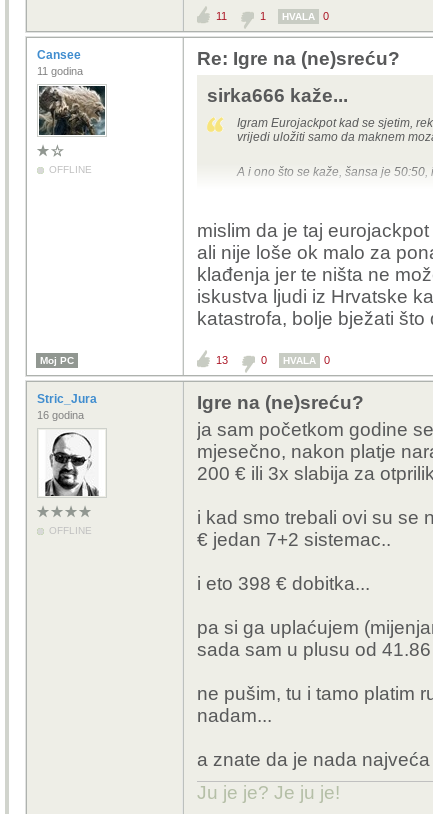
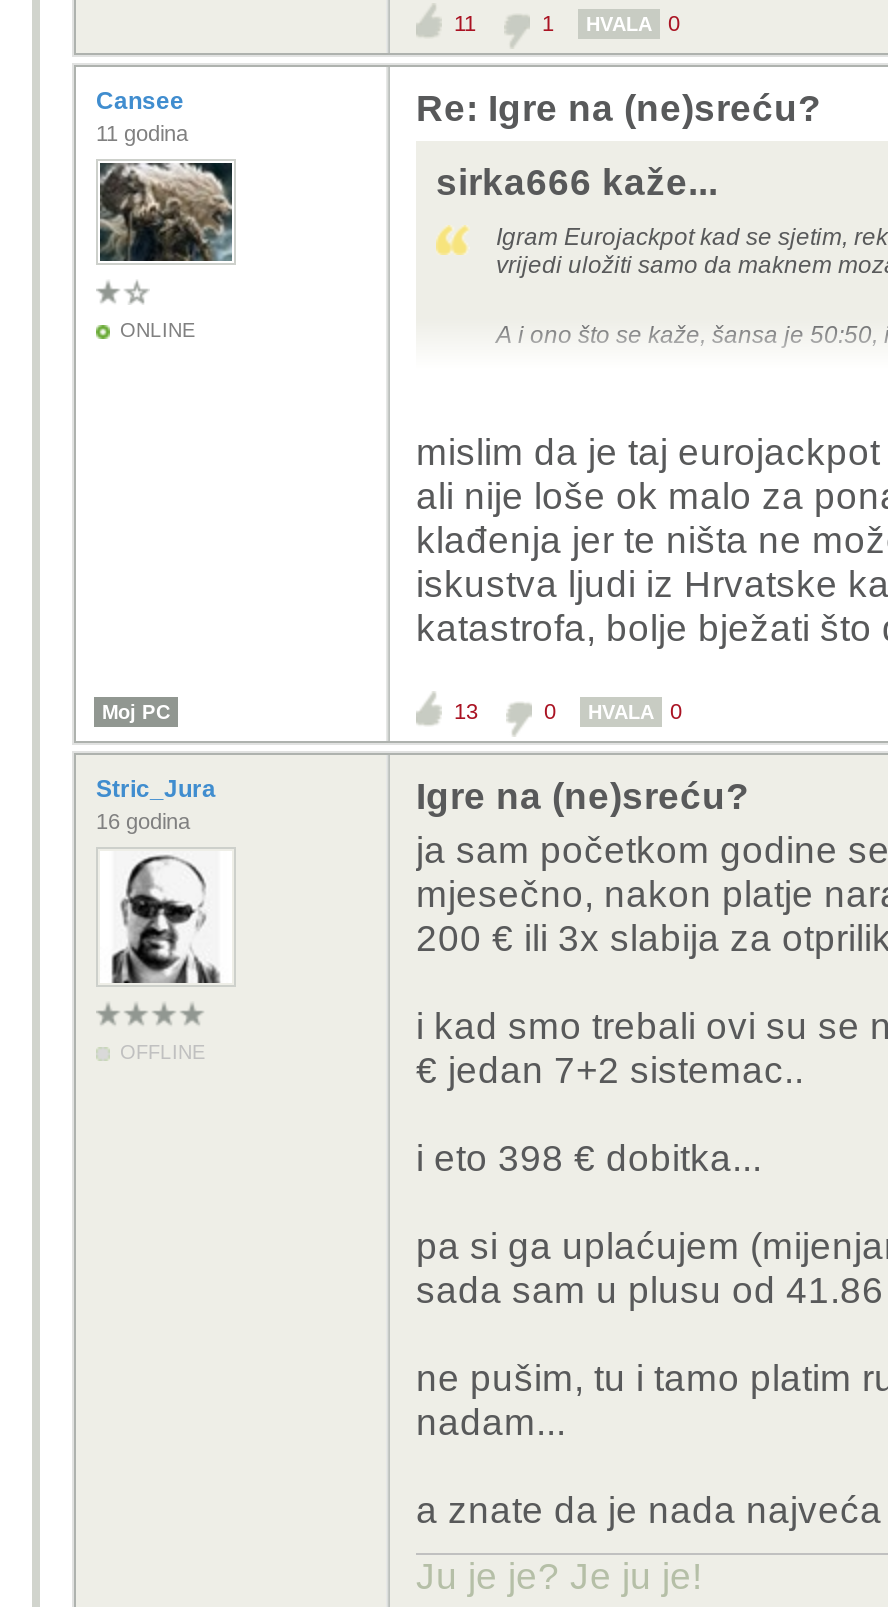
- OFFLINE
+ ONLINE
